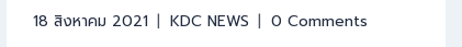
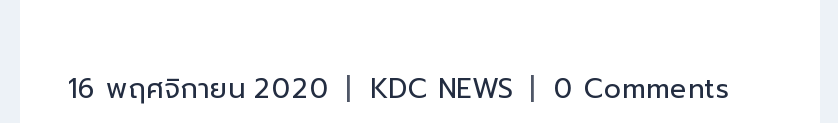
- 18 สิงหาคม 2021
+ 16 พฤศจิกายน 2020
